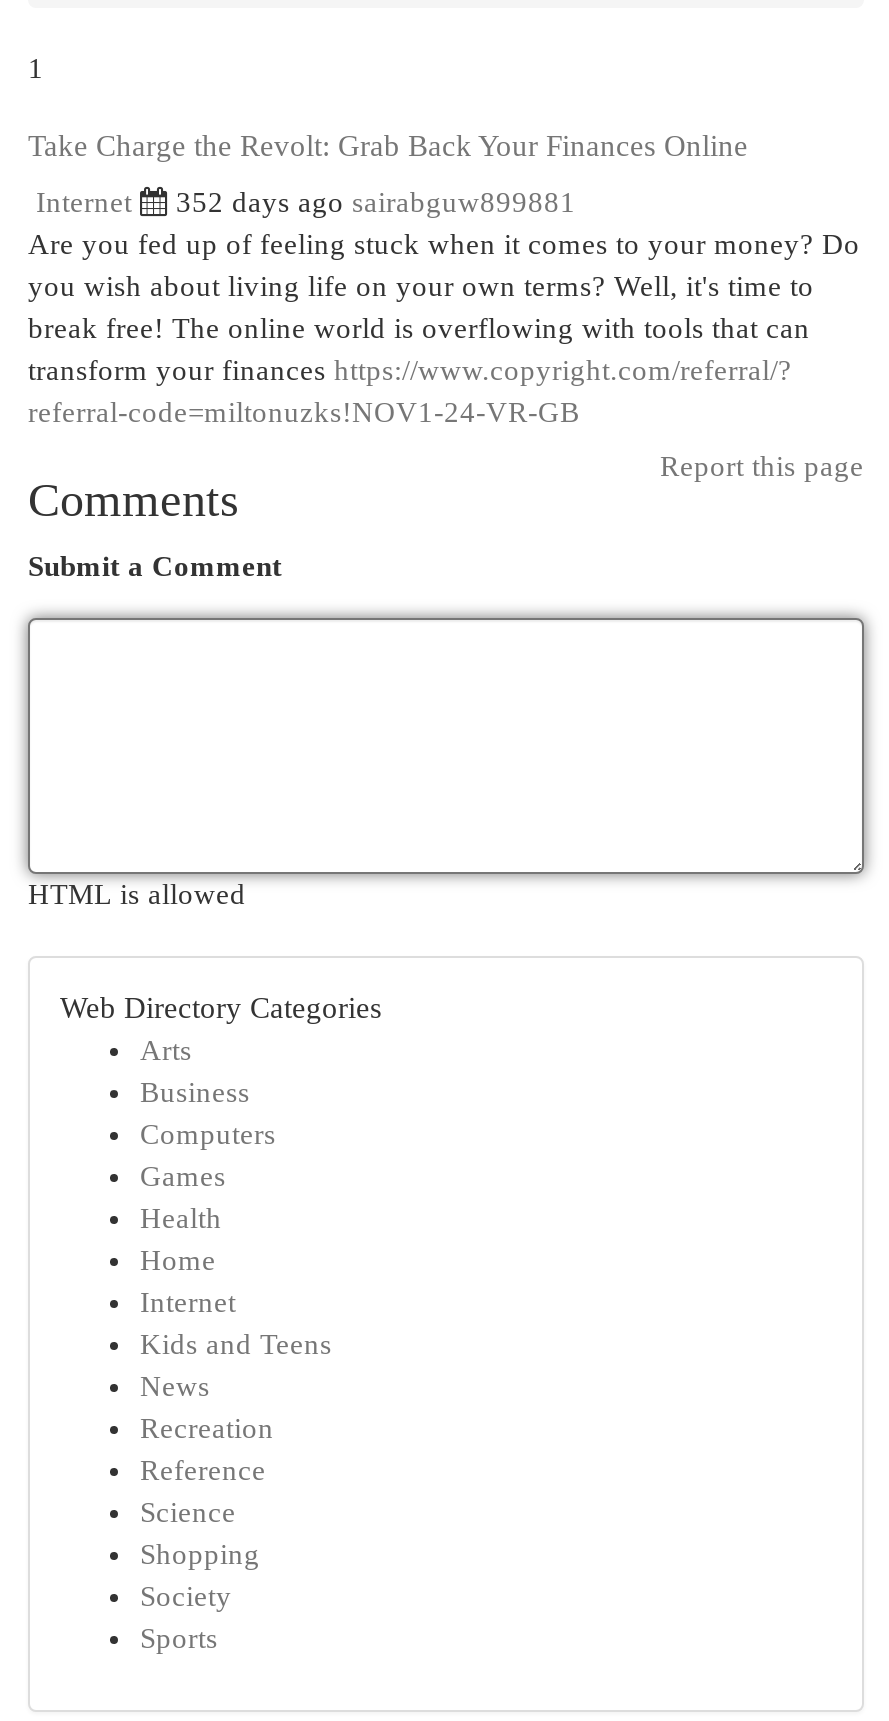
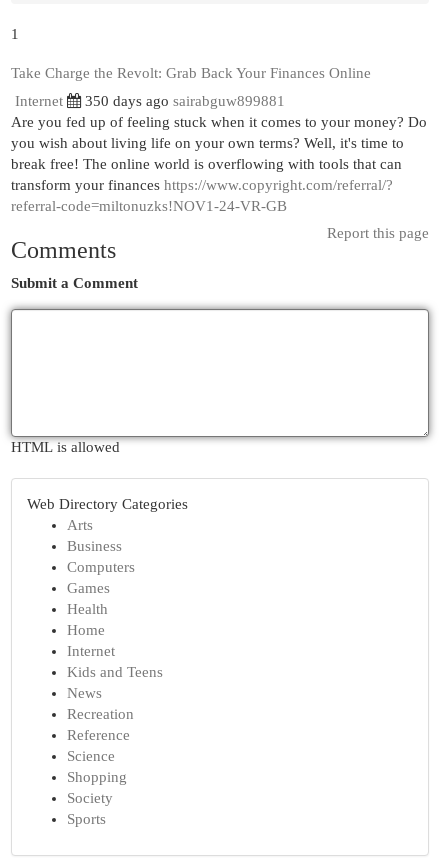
- 352 days ago sairabguw899881
+ 350 days ago sairabguw899881
